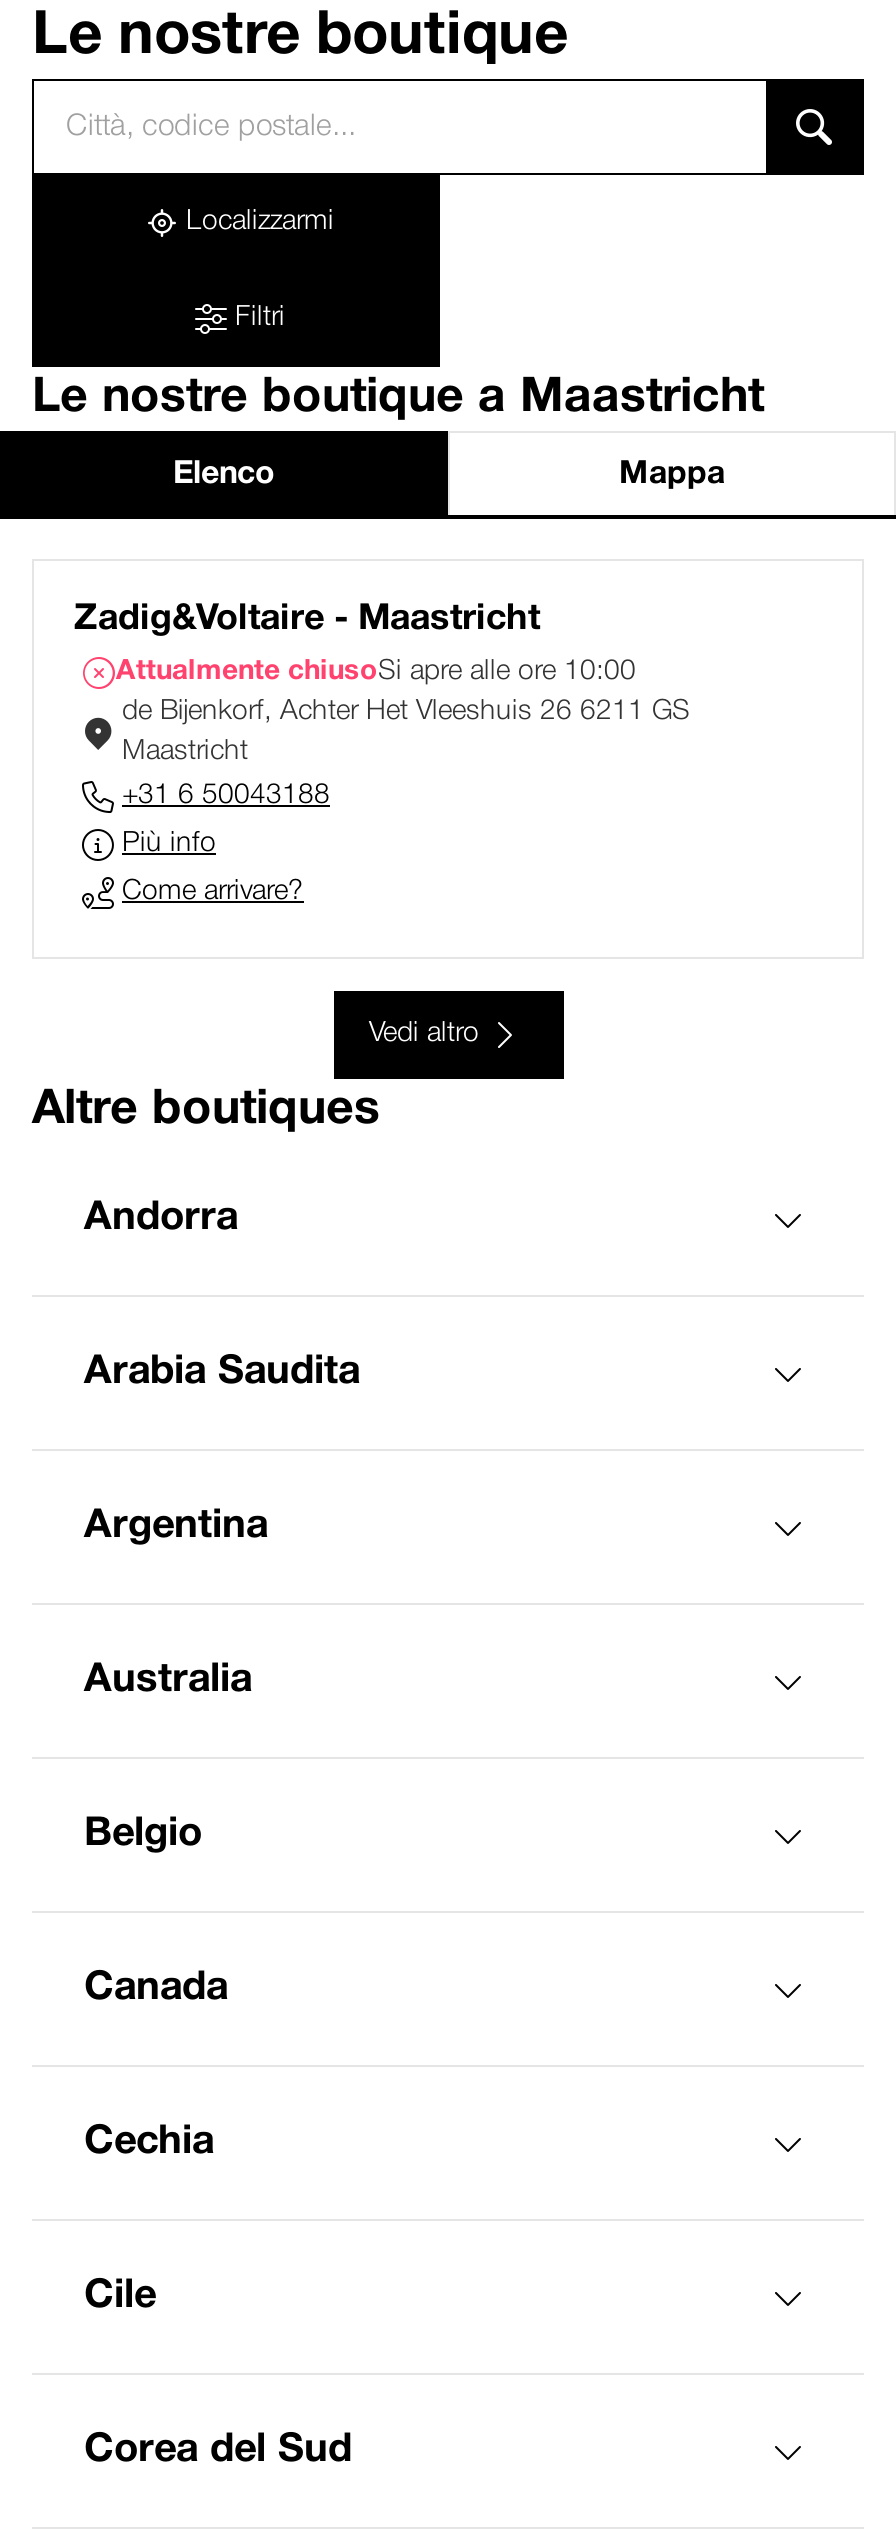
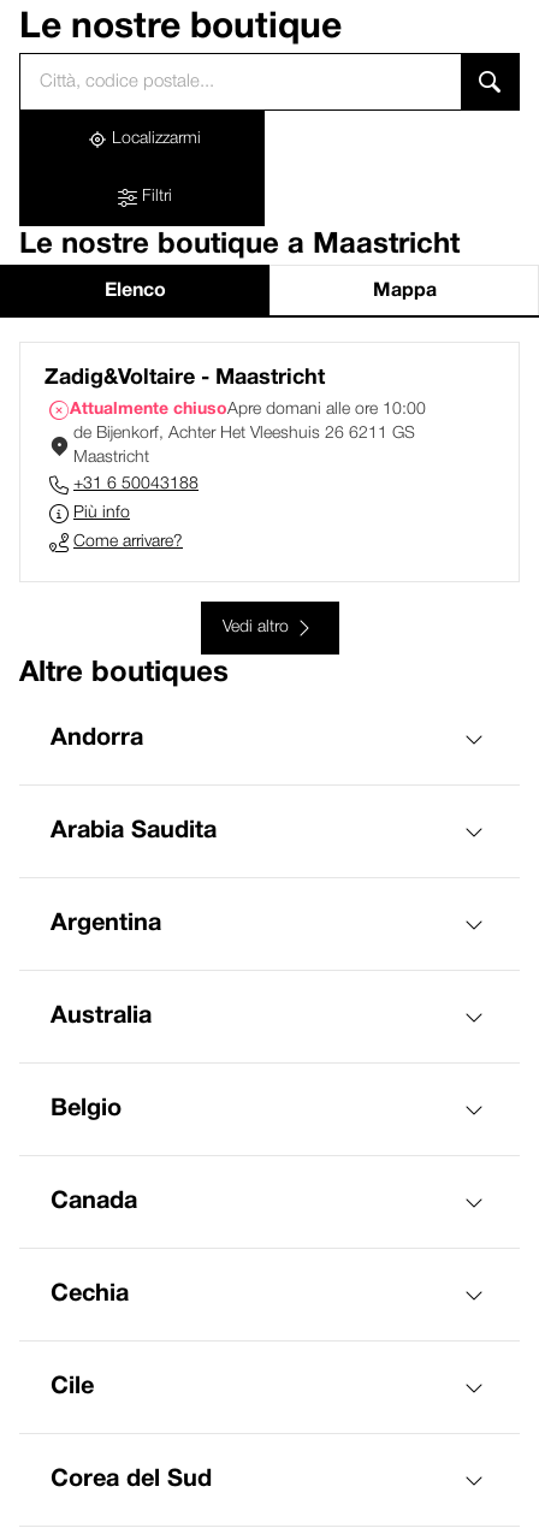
- Attualmente chiusoSi apre alle ore 10:00
+ Attualmente chiusoApre domani alle ore 10:00
